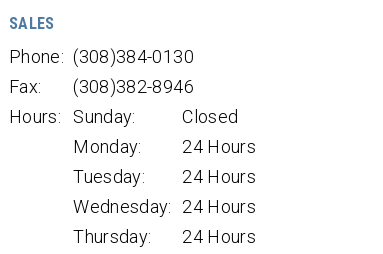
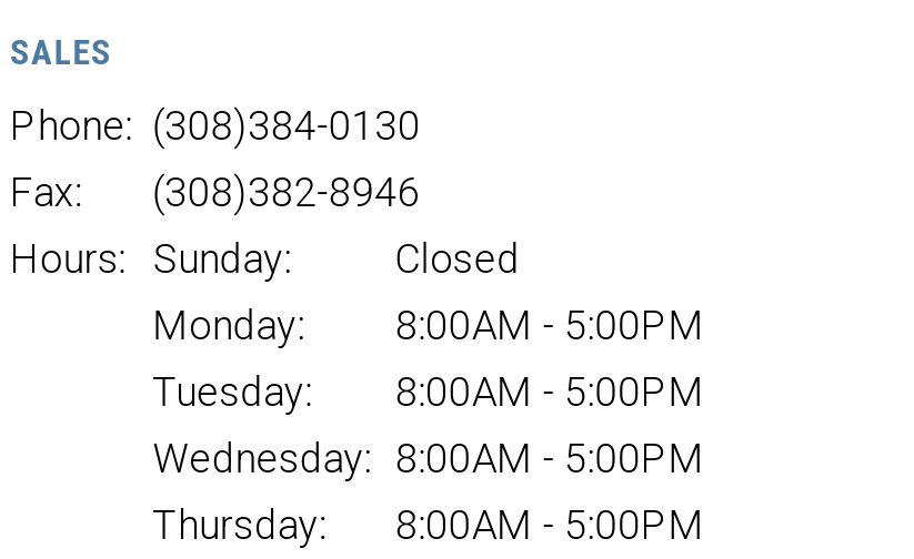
- Monday: 24 Hours
+ Monday: 8:00AM - 5:00PM

- 24 Hours
- Wednesday: 24 Hours
+ 8:00AM - 5:00PM
+ Wednesday: 8:00AM - 5:00PM

- Thursday: 24 Hours
+ Thursday: 8:00AM - 5:00PM
